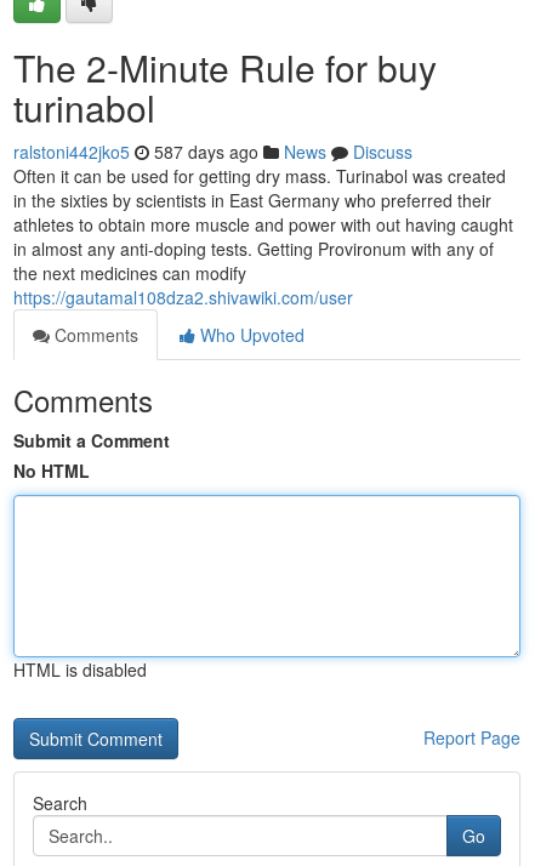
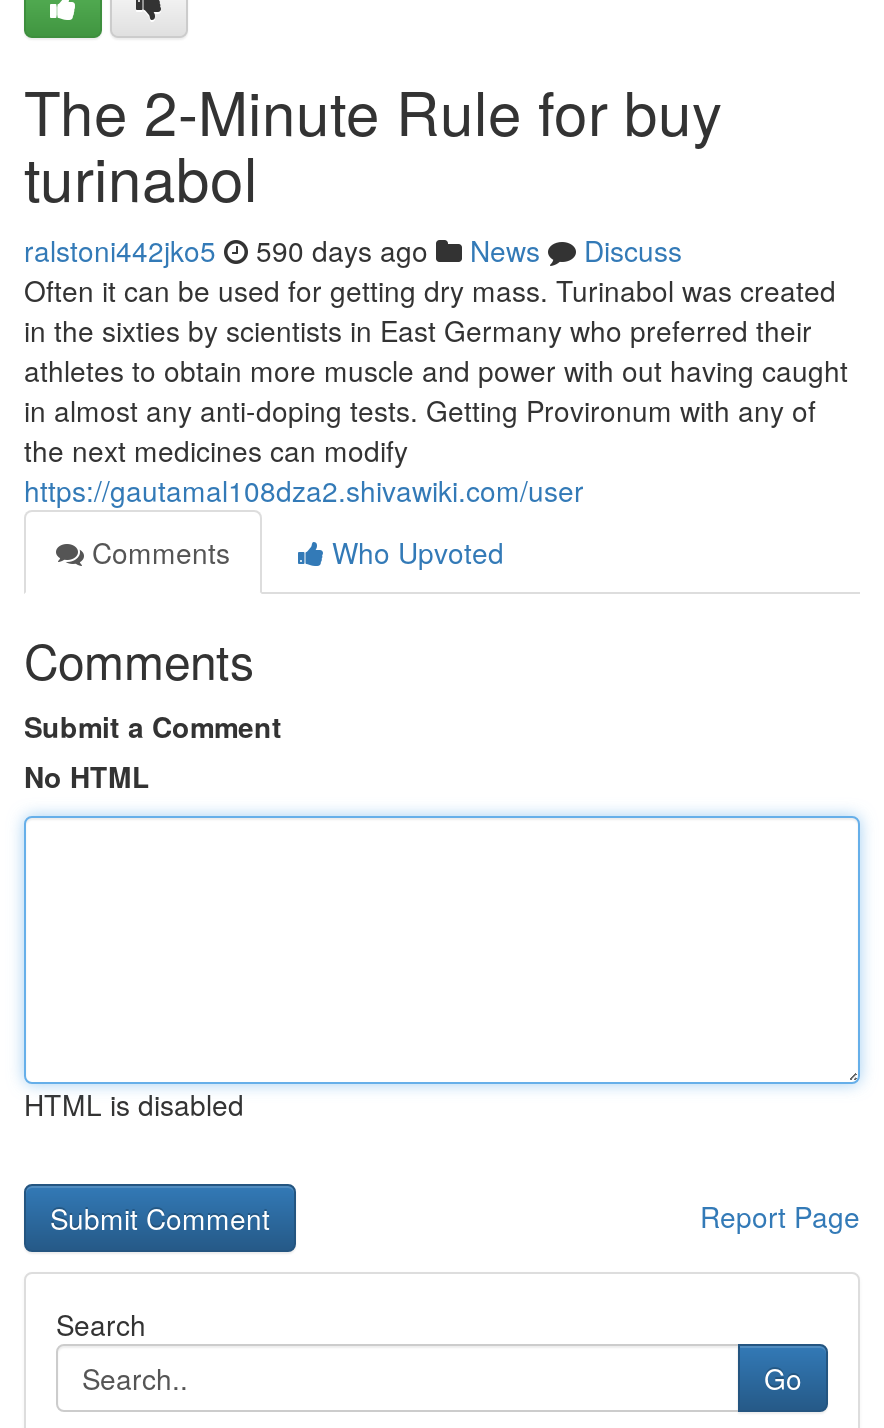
- ralstoni442jko5 587 days ago News Discuss
+ ralstoni442jko5 590 days ago News Discuss
